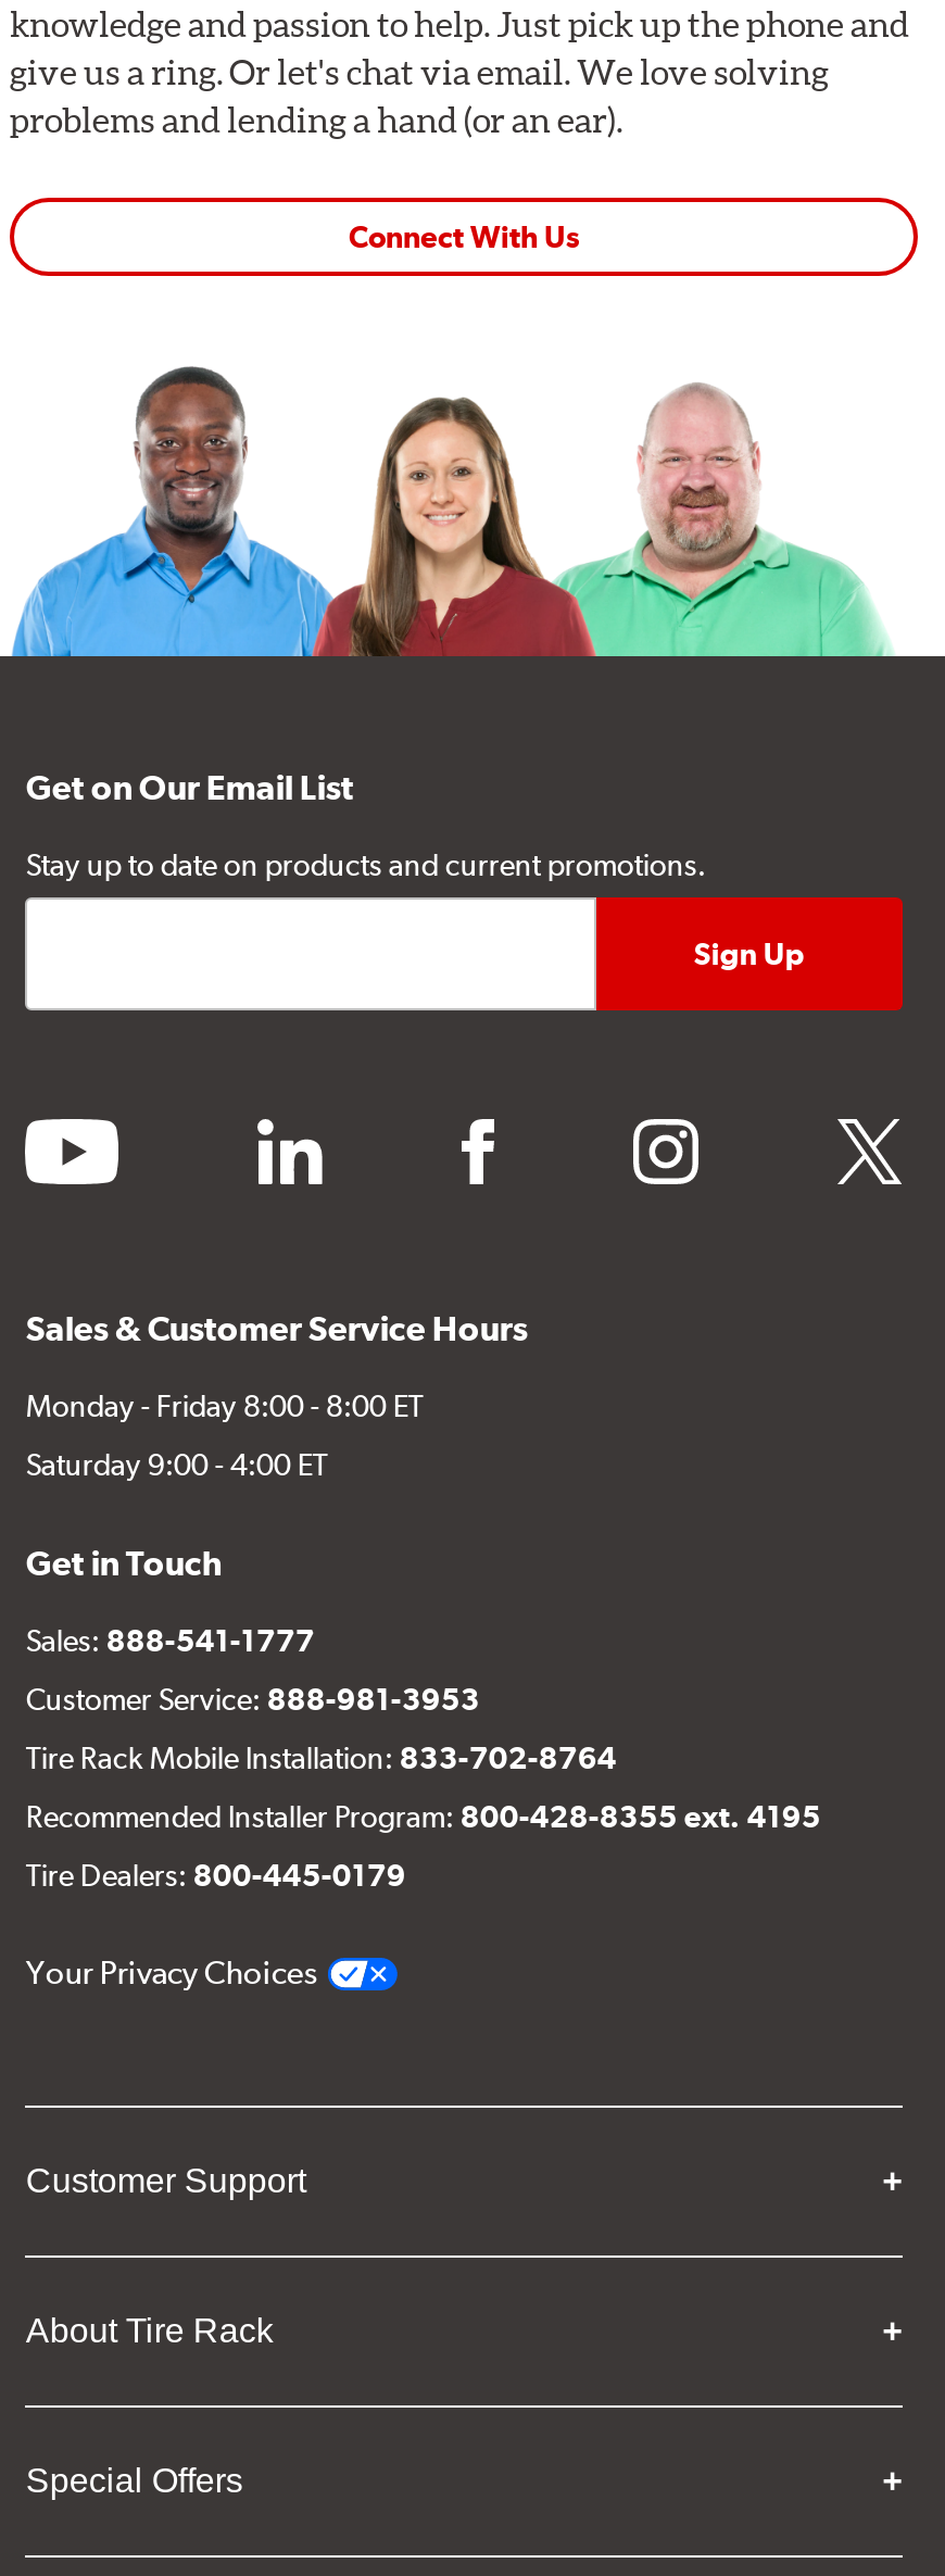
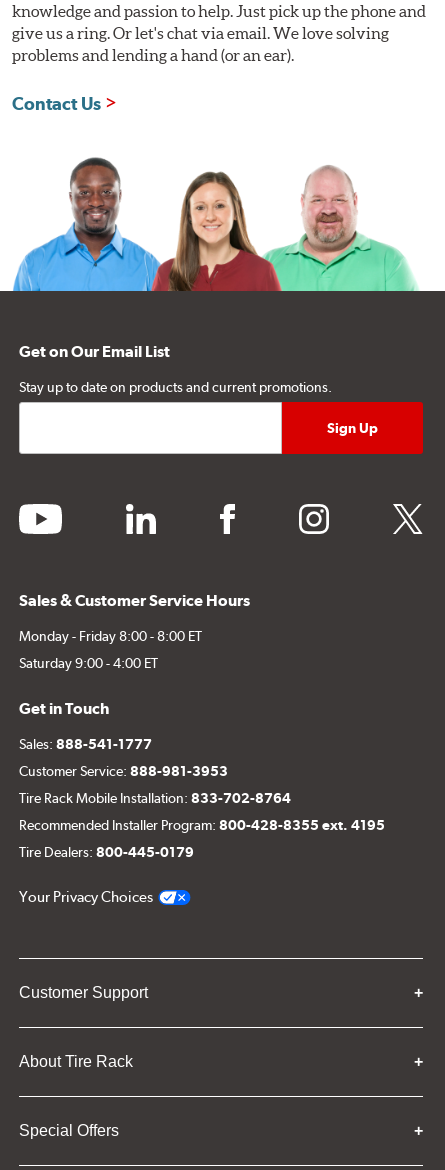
- Connect With Us
+ Contact Us
